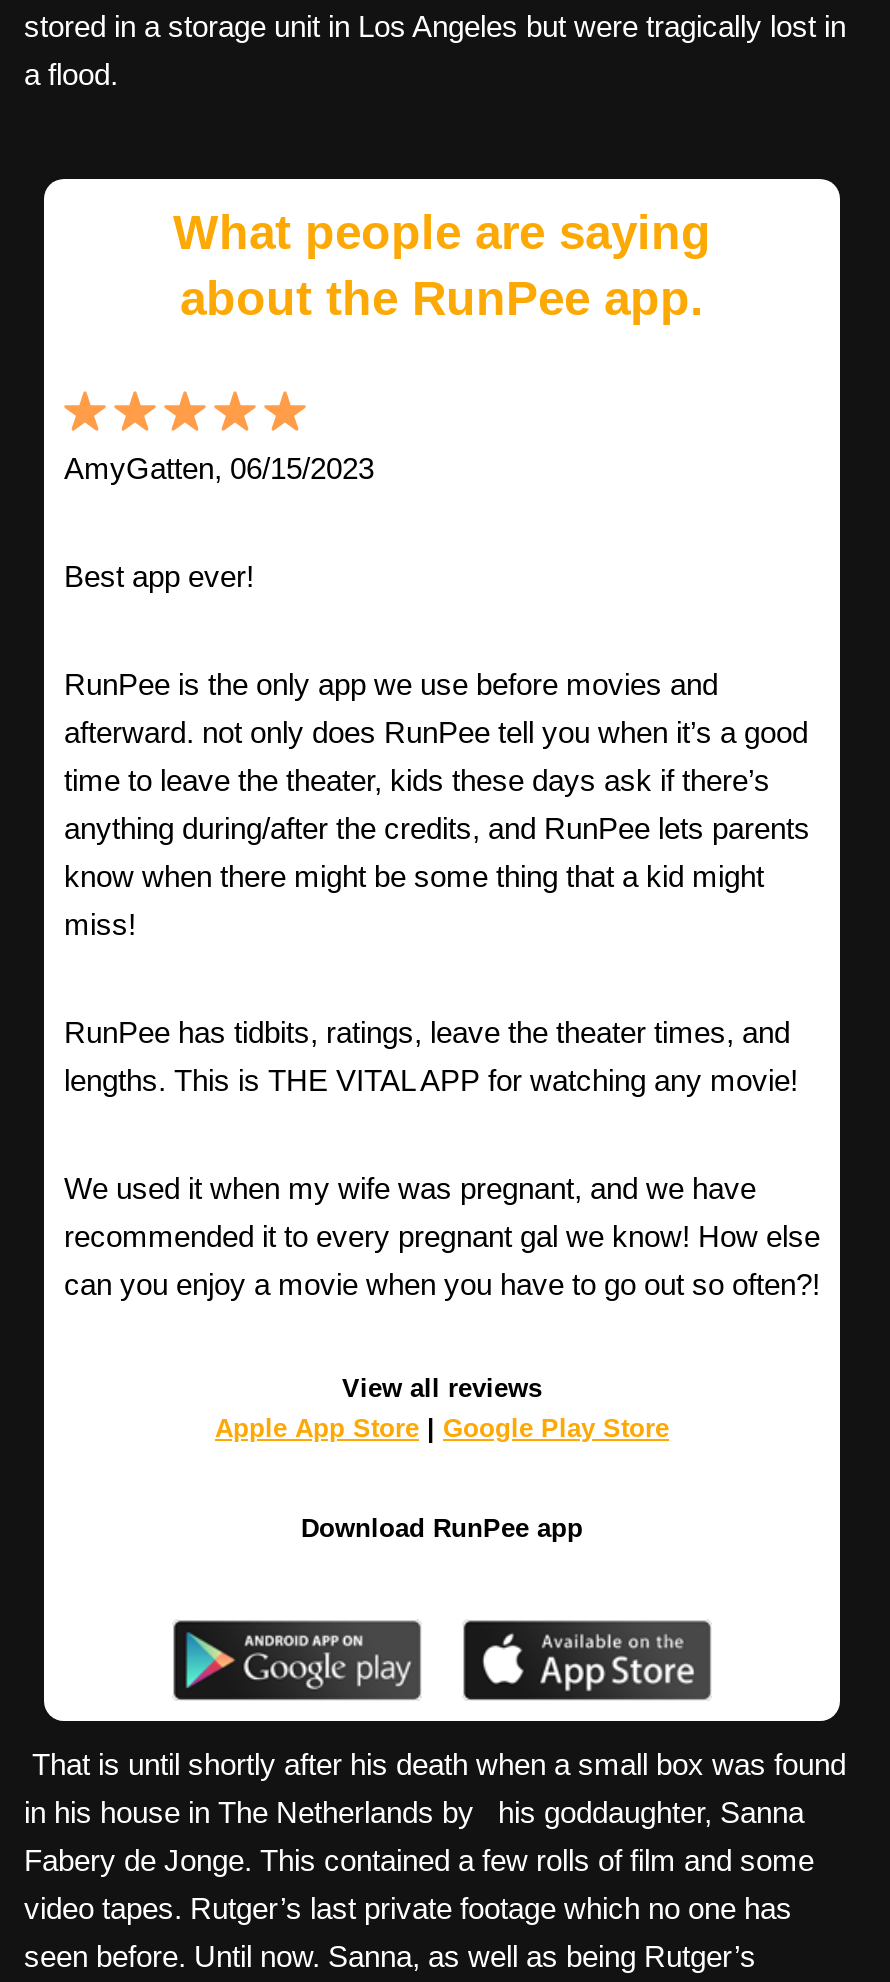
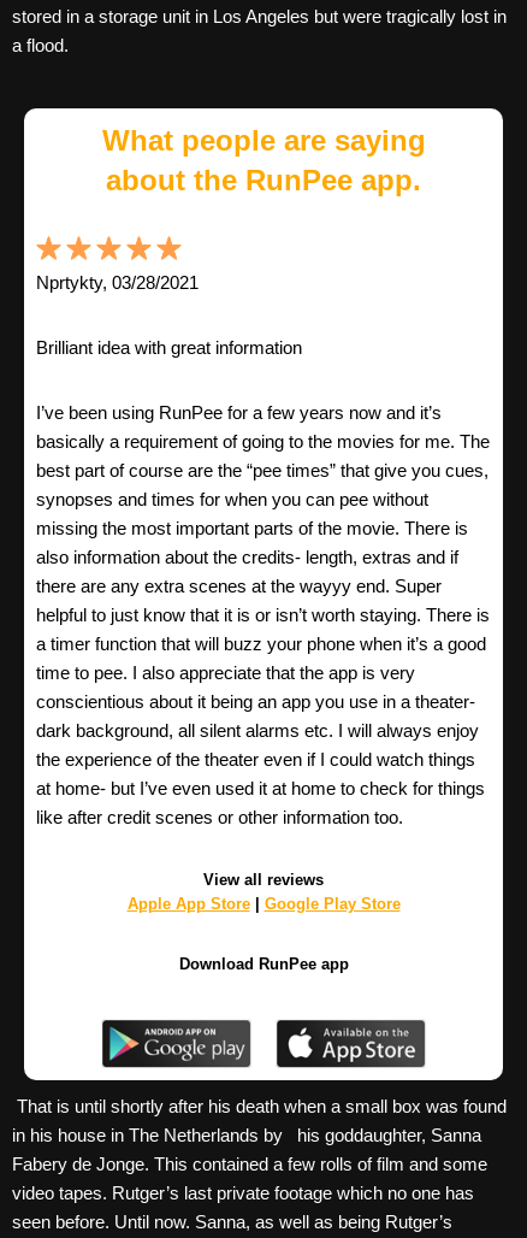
- AmyGatten, 06/15/2023
- Best app ever!
- RunPee is the only app we use before movies and
- afterward. not only does RunPee tell you when it’s a good
- time to leave the theater, kids these days ask if there’s
- anything during/after the credits, and RunPee lets parents
- know when there might be some thing that a kid might
- miss!
- RunPee has tidbits, ratings, leave the theater times, and
- lengths. This is THE VITAL APP for watching any movie!
- We used it when my wife was pregnant, and we have
- recommended it to every pregnant gal we know! How else
- can you enjoy a movie when you have to go out so often?!
+ Nprtykty, 03/28/2021
+ Brilliant idea with great information
+ I’ve been using RunPee for a few years now and it’s
+ basically a requirement of going to the movies for me. The
+ best part of course are the “pee times” that give you cues,
+ synopses and times for when you can pee without
+ missing the most important parts of the movie. There is
+ also information about the credits- length, extras and if
+ there are any extra scenes at the wayyy end. Super
+ helpful to just know that it is or isn’t worth staying. There is
+ a timer function that will buzz your phone when it’s a good
+ time to pee. I also appreciate that the app is very
+ conscientious about it being an app you use in a theater-
+ dark background, all silent alarms etc. I will always enjoy
+ the experience of the theater even if I could watch things
+ at home- but I’ve even used it at home to check for things
+ like after credit scenes or other information too.
